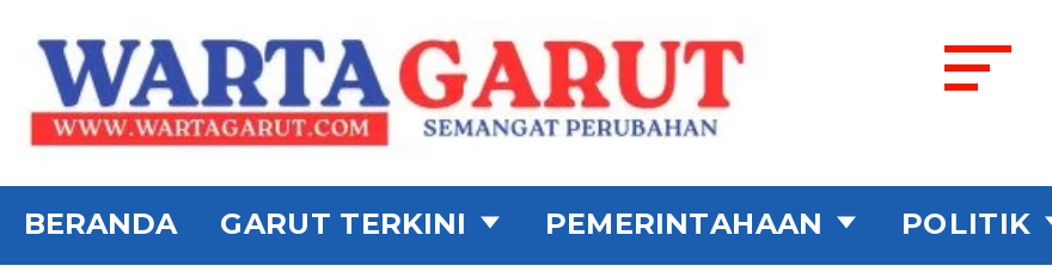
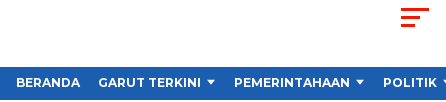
- [image]
